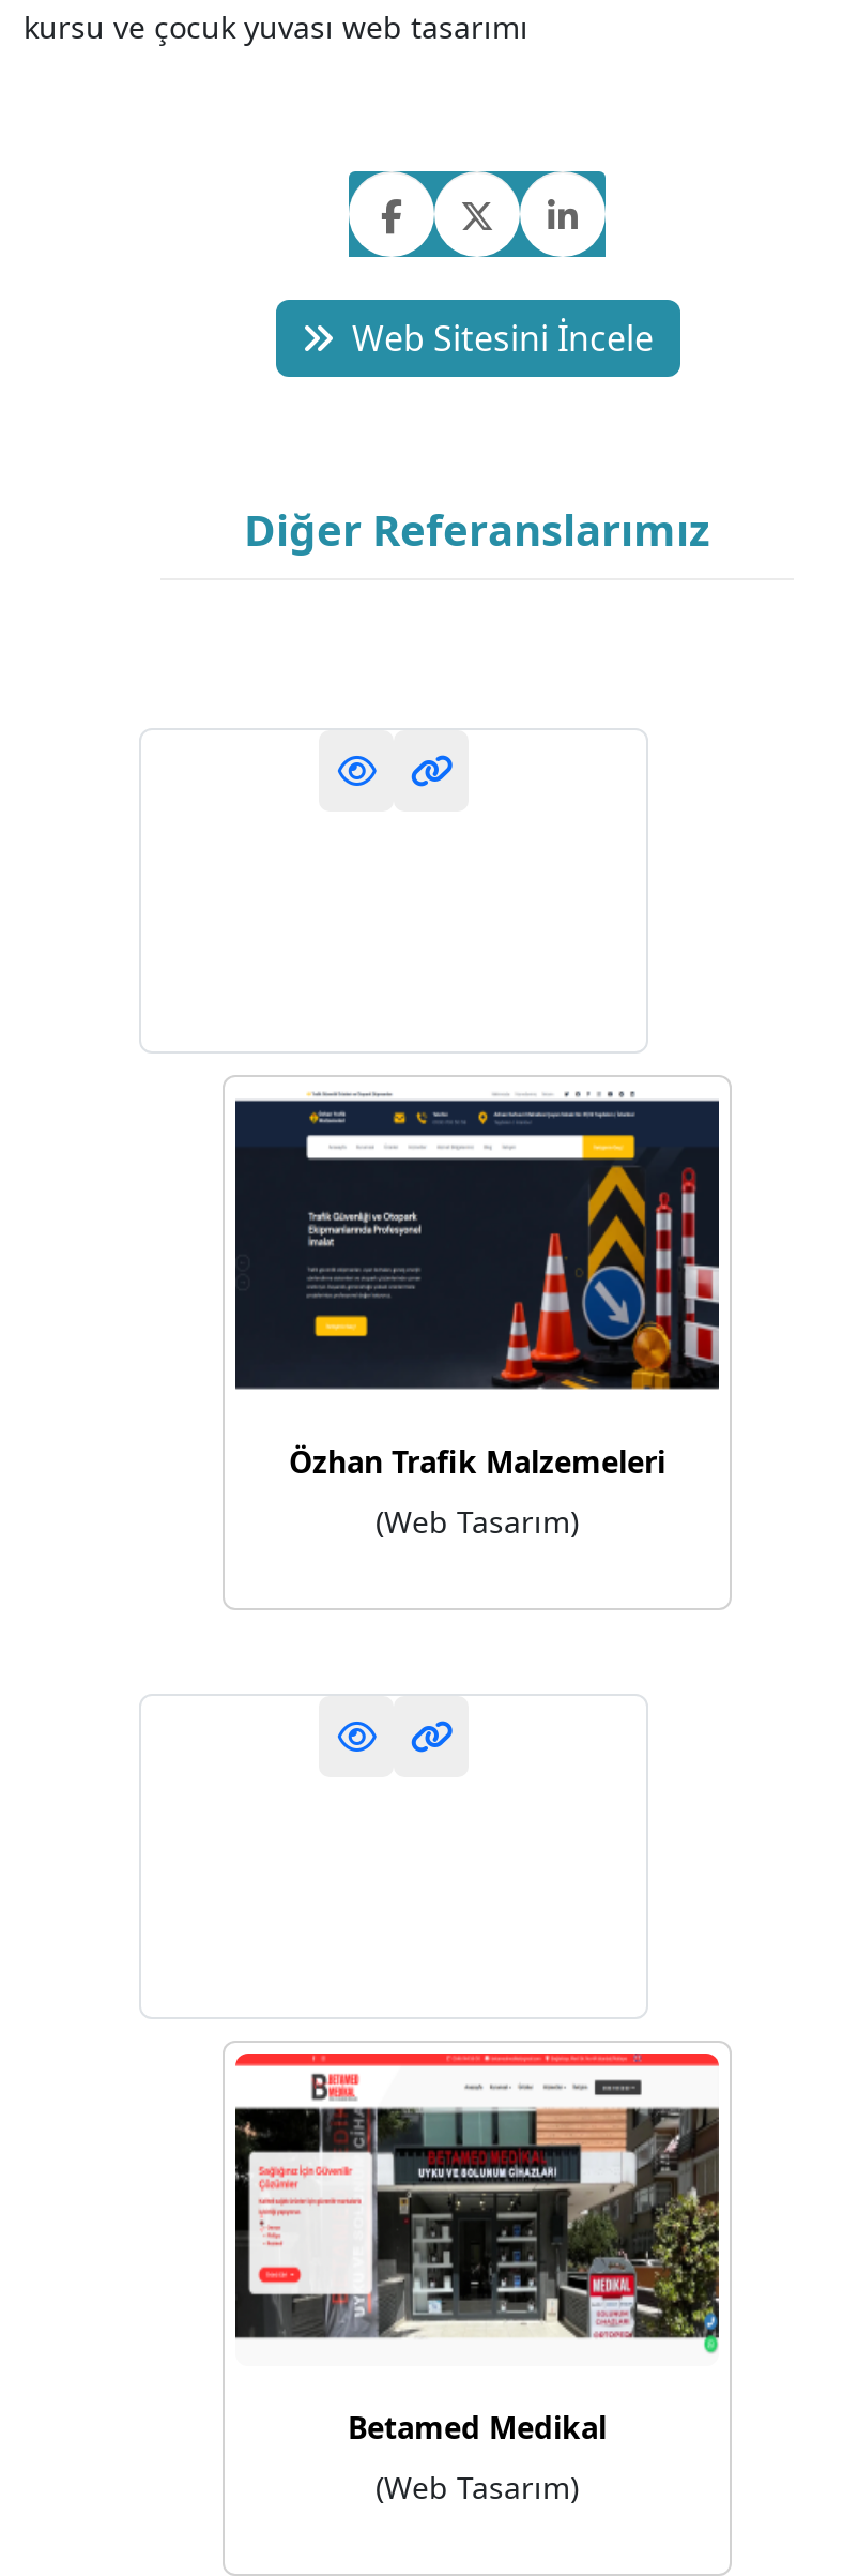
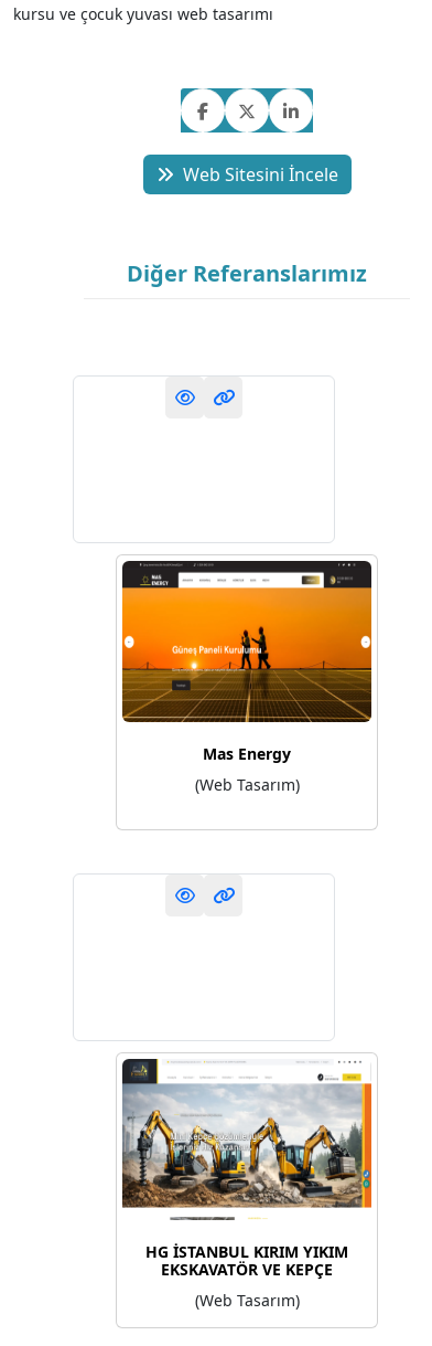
- [image]
- Özhan Trafik Malzemeleri
+ [image]
+ Mas Energy

- [image]
- Betamed Medikal
+ [image]
+ HG İSTANBUL KIRIM YIKIM
+ EKSKAVATÖR VE KEPÇE
